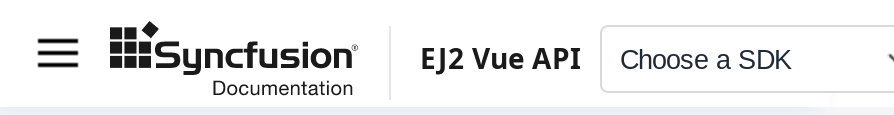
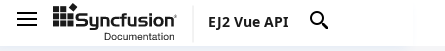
- Choose a SDK
